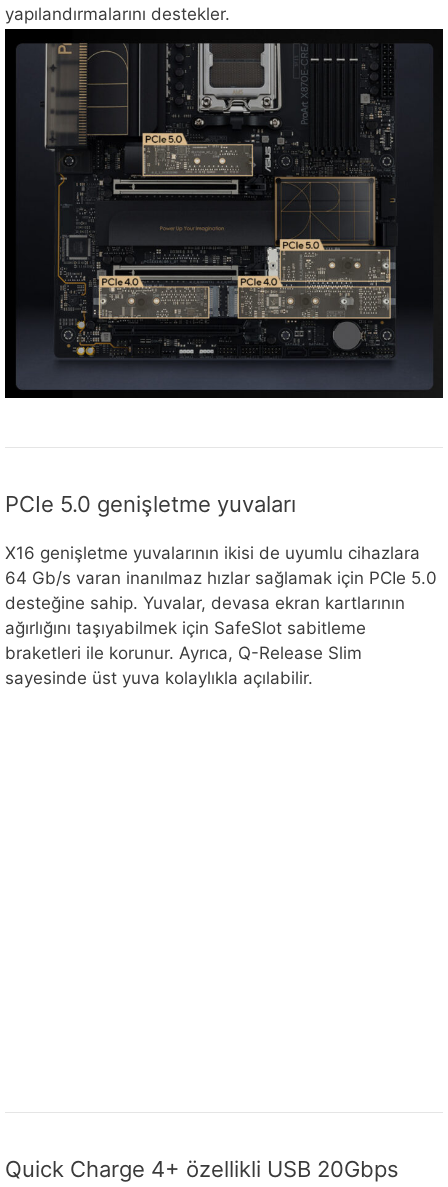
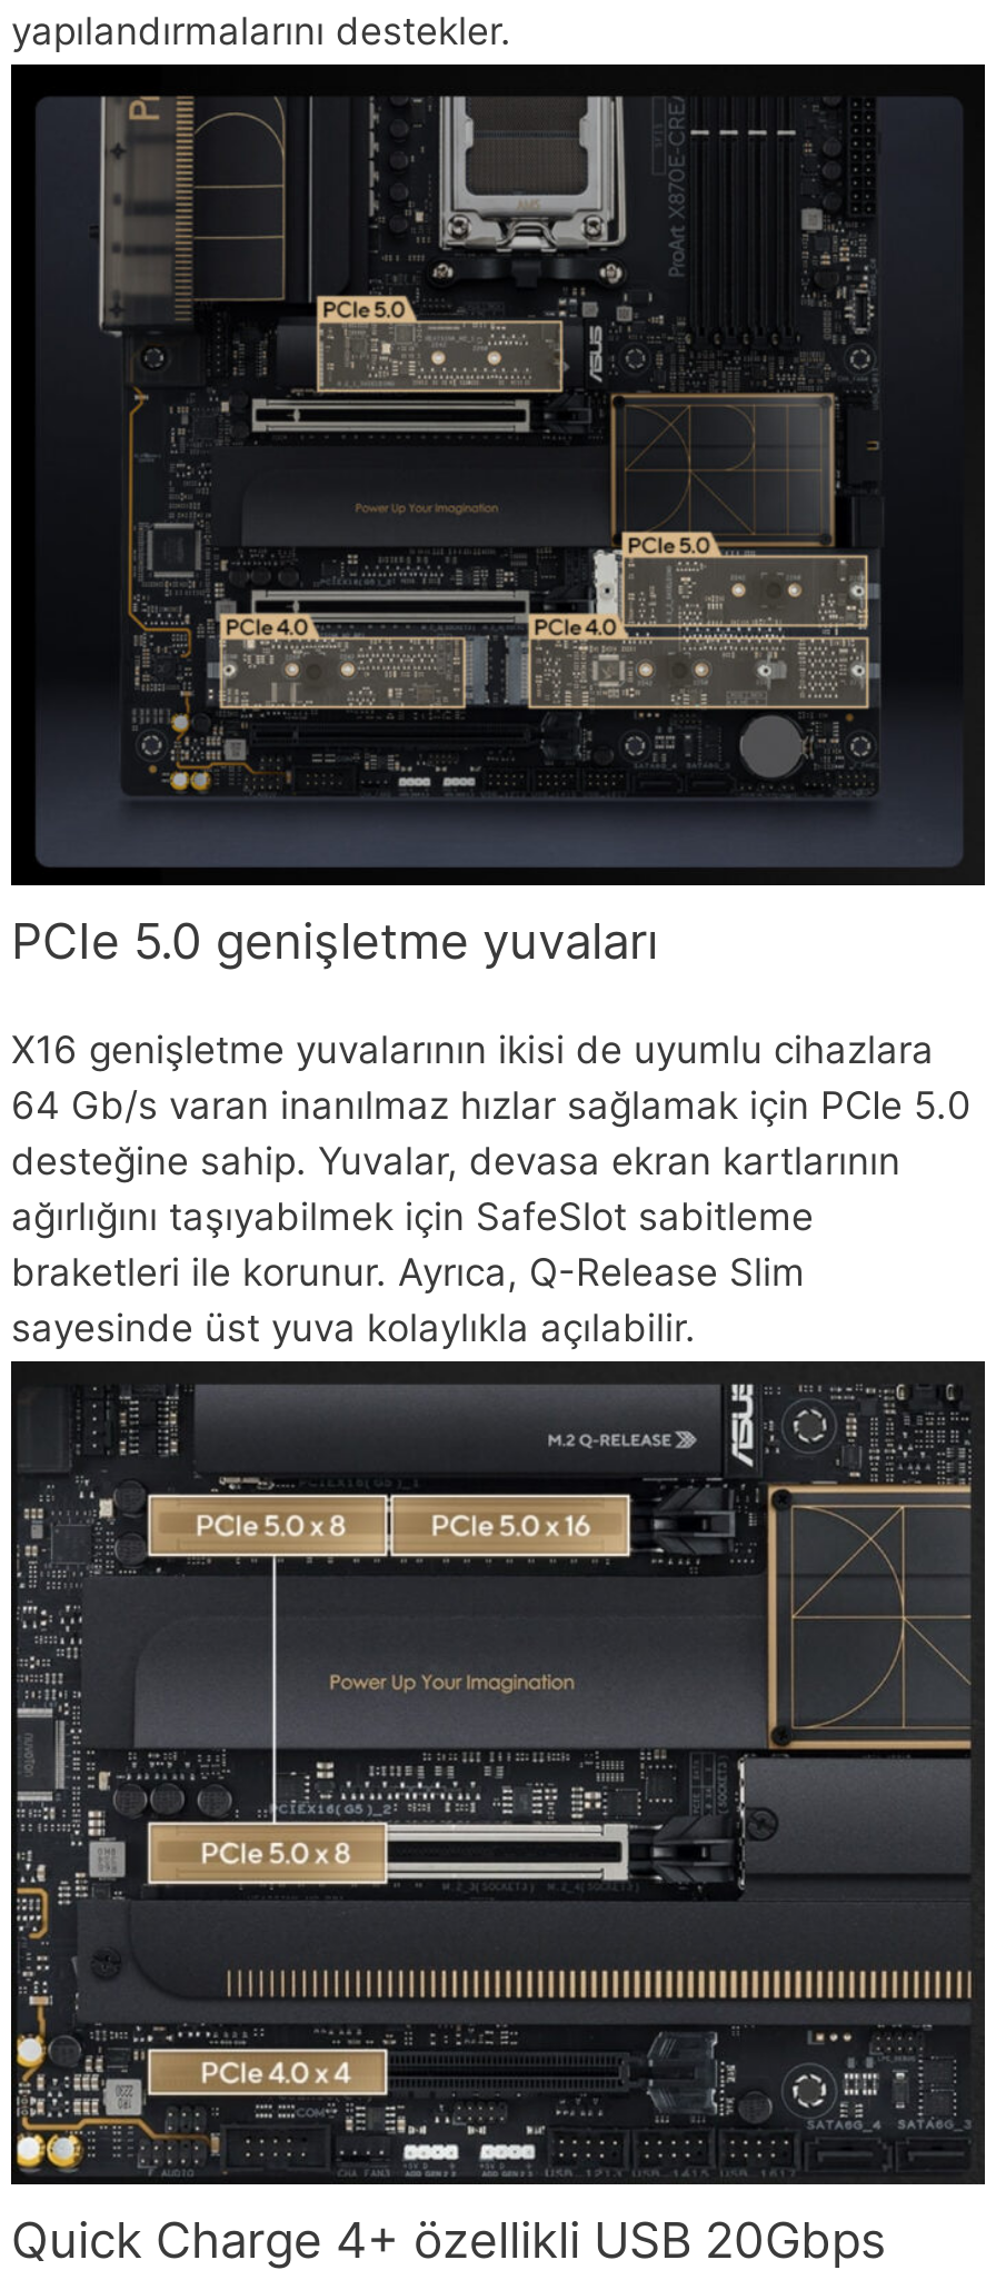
+ [image]
